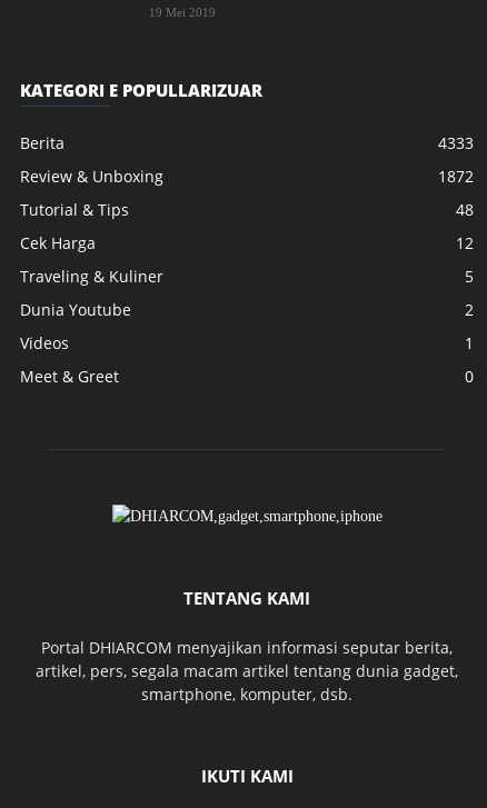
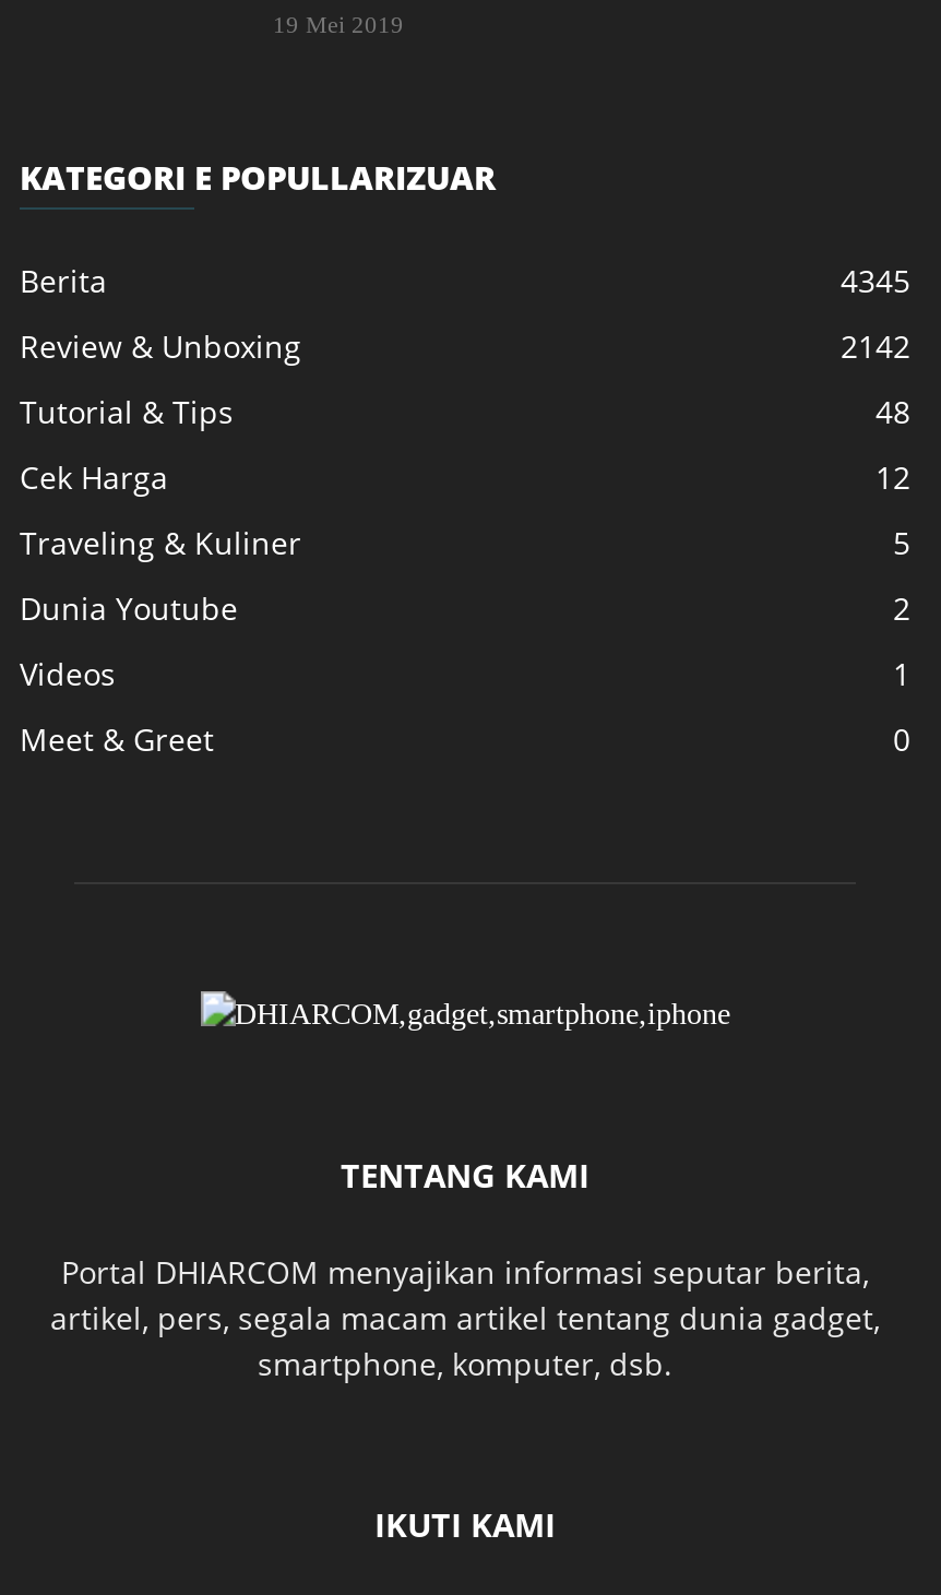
- 4333
+ 4345

- 1872
+ 2142
